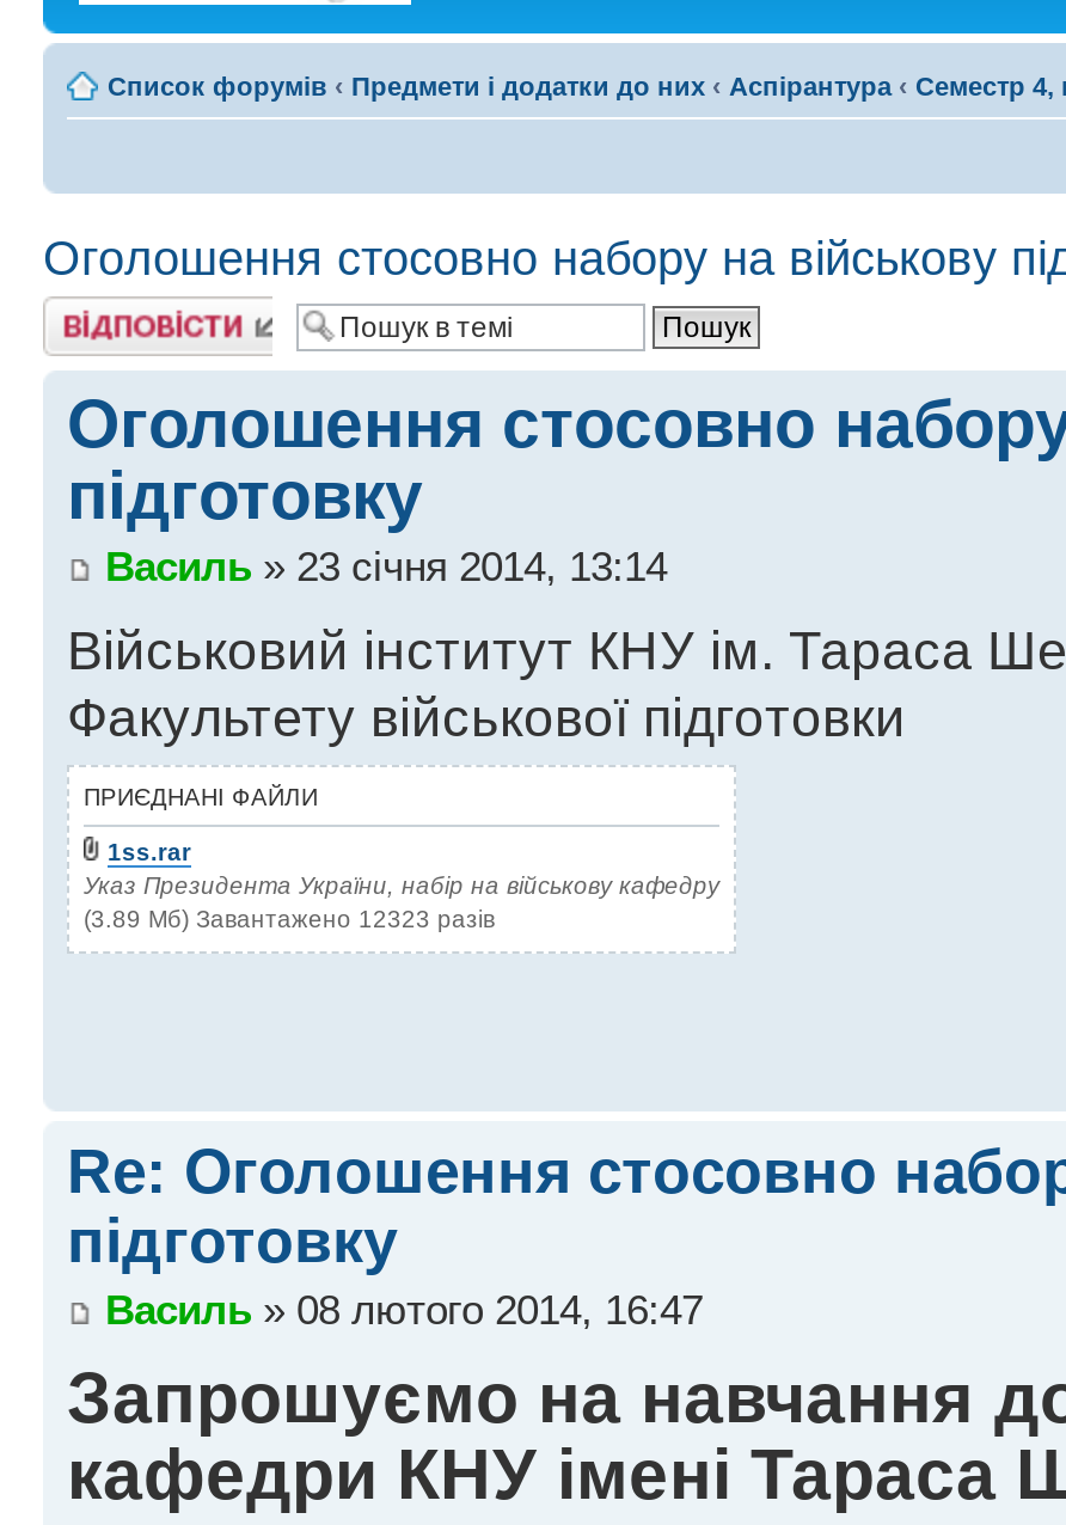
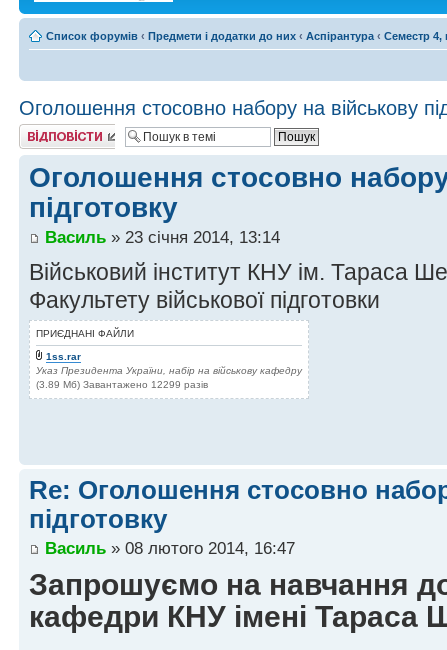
- (3.89 Мб) Завантажено 12323 разів
+ (3.89 Мб) Завантажено 12299 разів
